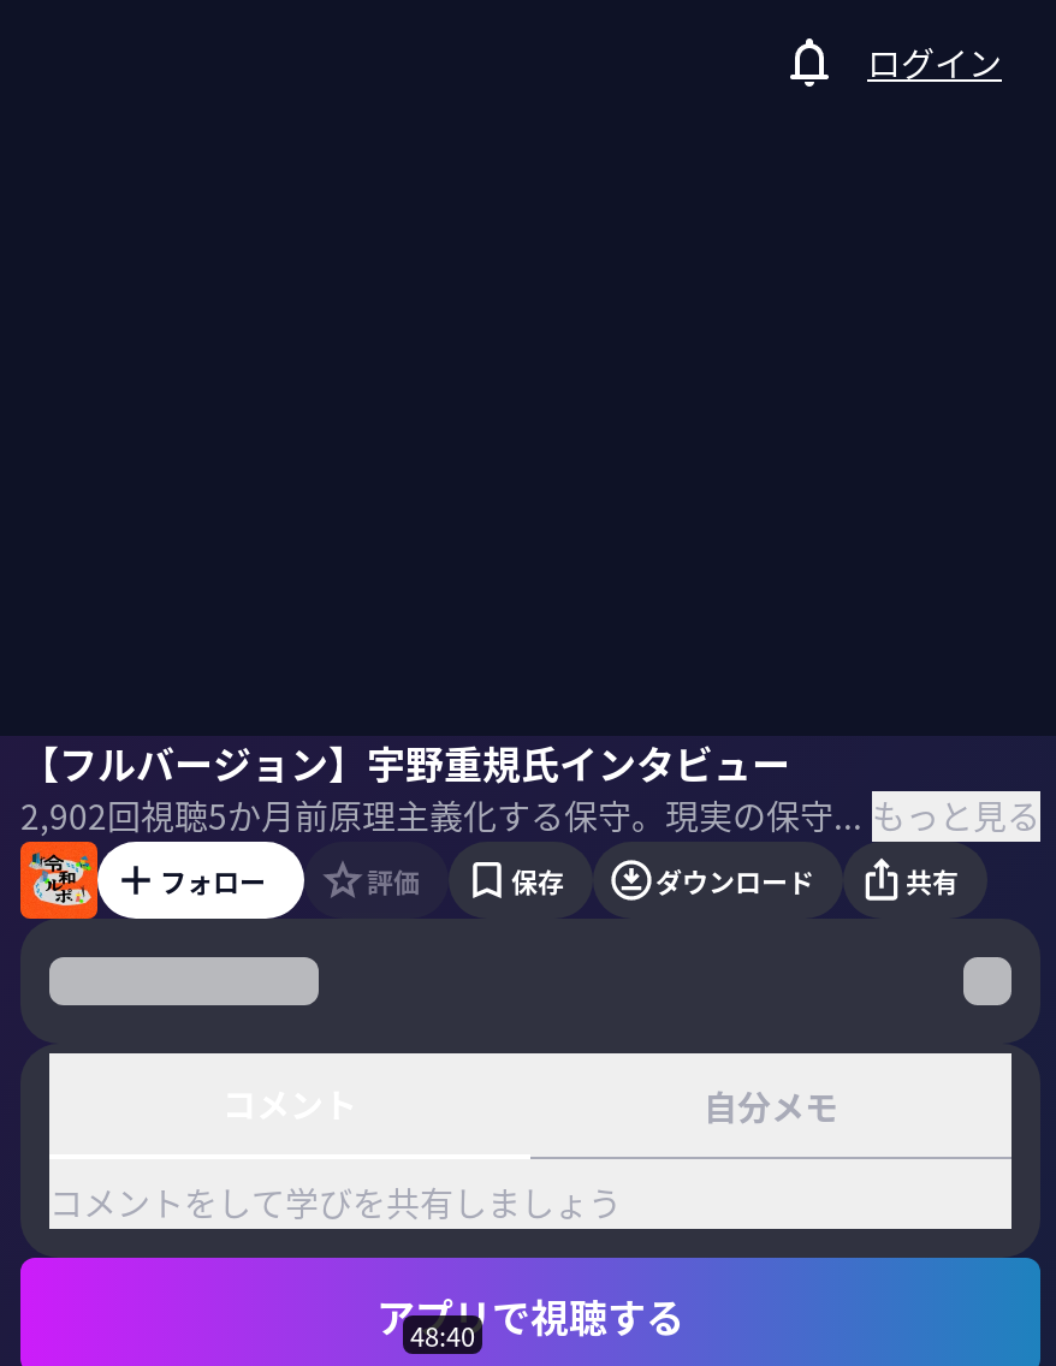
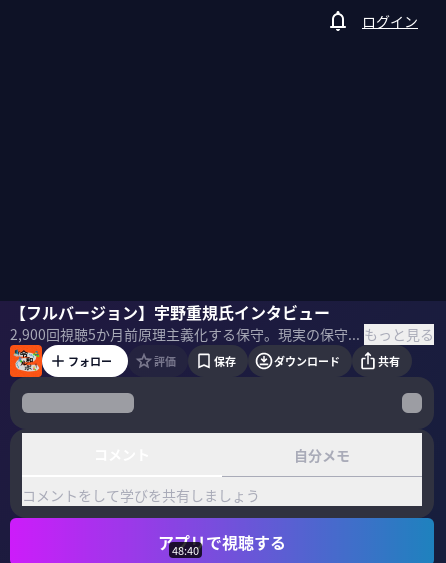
- 2,902回視聴5か月前
+ 2,900回視聴5か月前
